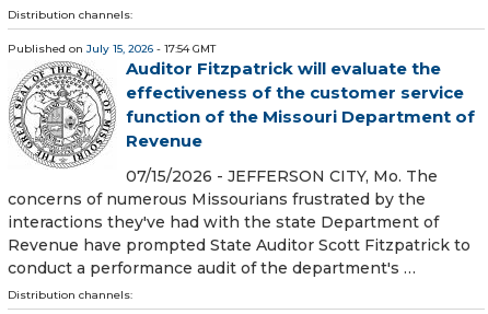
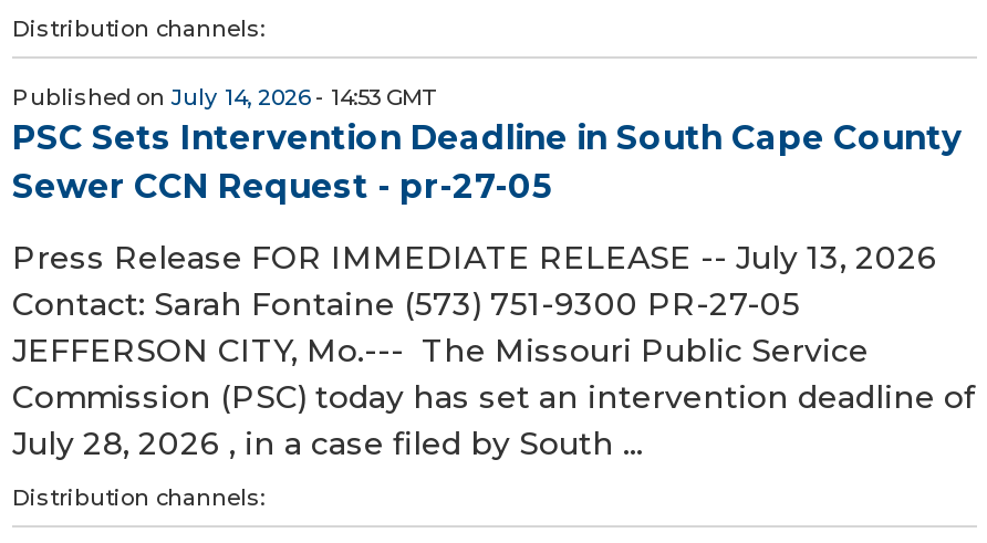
- Published on July 15, 2026 - 17:54 GMT
- Auditor Fitzpatrick will evaluate the
- effectiveness of the customer service
- function of the Missouri Department of
- Revenue
+ Published on July 14, 2026 - 14:53 GMT
+ PSC Sets Intervention Deadline in South Cape County
+ Sewer CCN Request - pr-27-05

- 07/15/2026 - JEFFERSON CITY, Mo. The
- concerns of numerous Missourians frustrated by the
- interactions they've had with the state Department of
- Revenue have prompted State Auditor Scott Fitzpatrick to
- conduct a performance audit of the department's …
+ Press Release FOR IMMEDIATE RELEASE -- July 13, 2026
+ Contact: Sarah Fontaine (573) 751-9300 PR-27-05
+ JEFFERSON CITY, Mo.--- The Missouri Public Service
+ Commission (PSC) today has set an intervention deadline of
+ July 28, 2026 , in a case filed by South …
